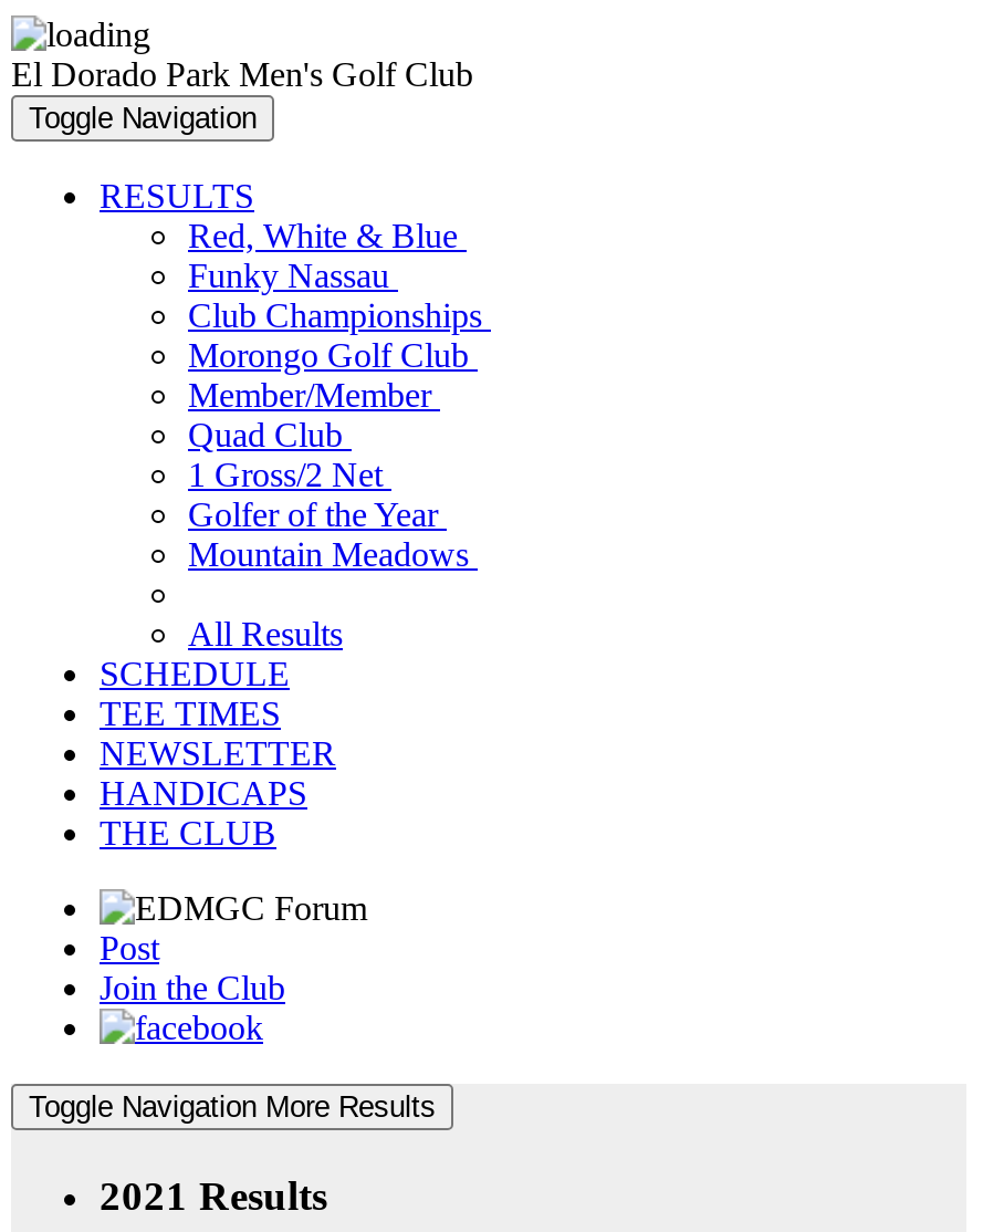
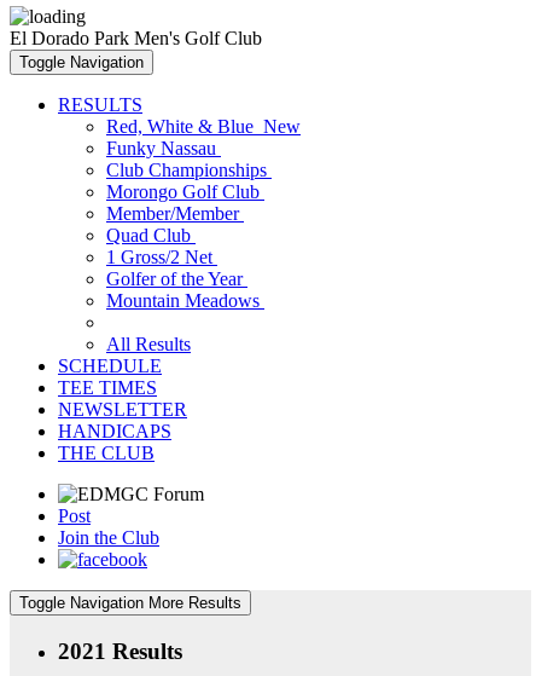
- Red, White & Blue
+ Red, White & Blue New
